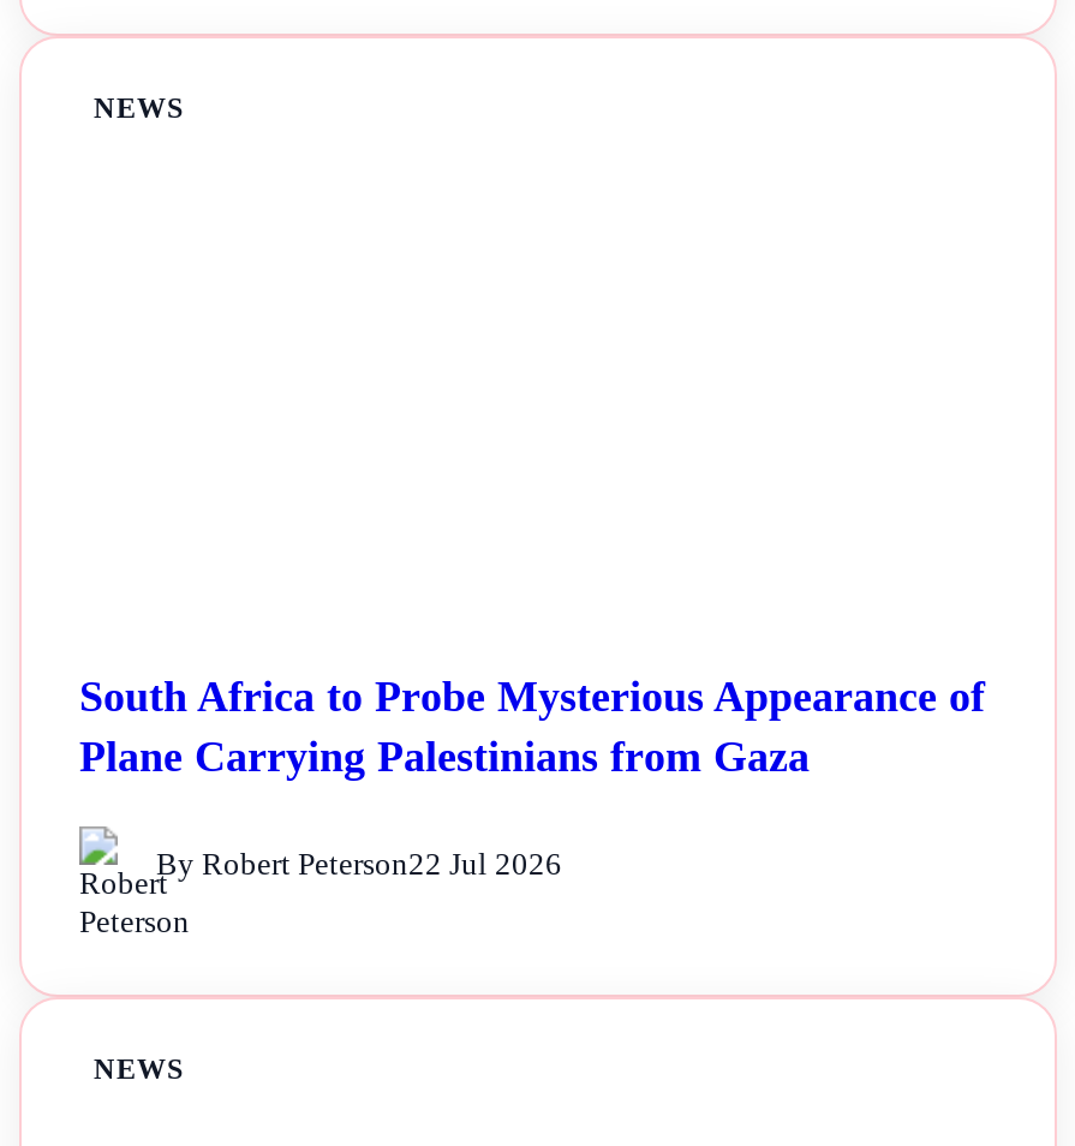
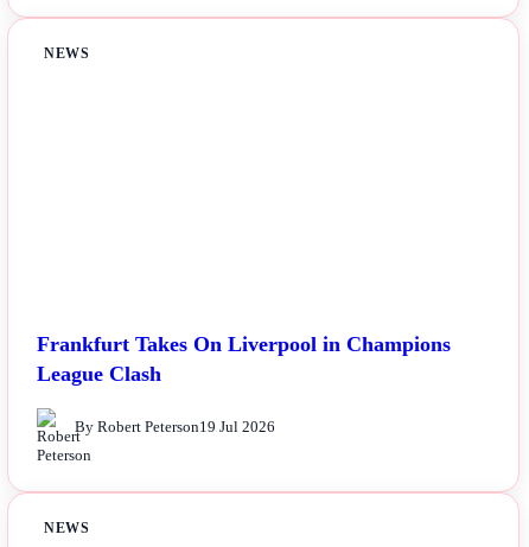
- South Africa to Probe Mysterious Appearance of
- Plane Carrying Palestinians from Gaza
+ Frankfurt Takes On Liverpool in Champions
+ League Clash

- By Robert Peterson22 Jul 2026
+ By Robert Peterson19 Jul 2026
